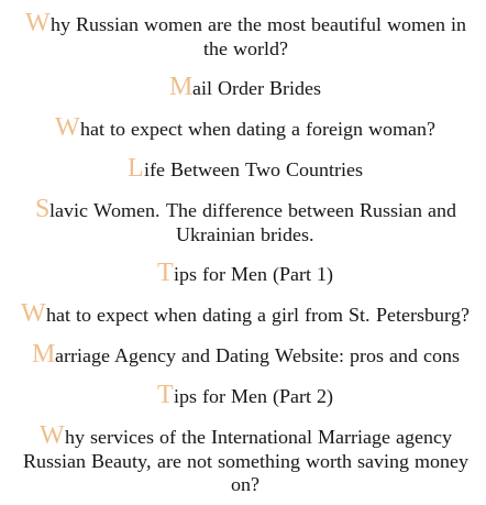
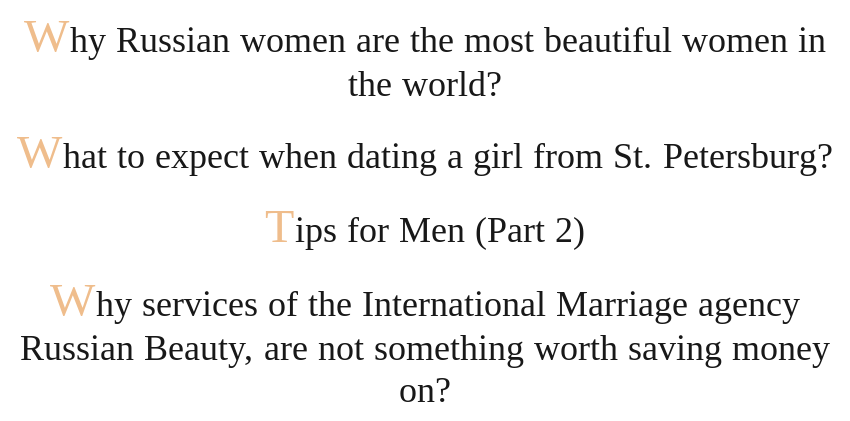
- M ail Order Brides
- W hat to expect when dating a foreign woman?
- L ife Between Two Countries
- S lavic Women. The difference between Russian and
- Ukrainian brides.
- T ips for Men (Part 1)

- M arriage Agency and Dating Website: pros and cons
